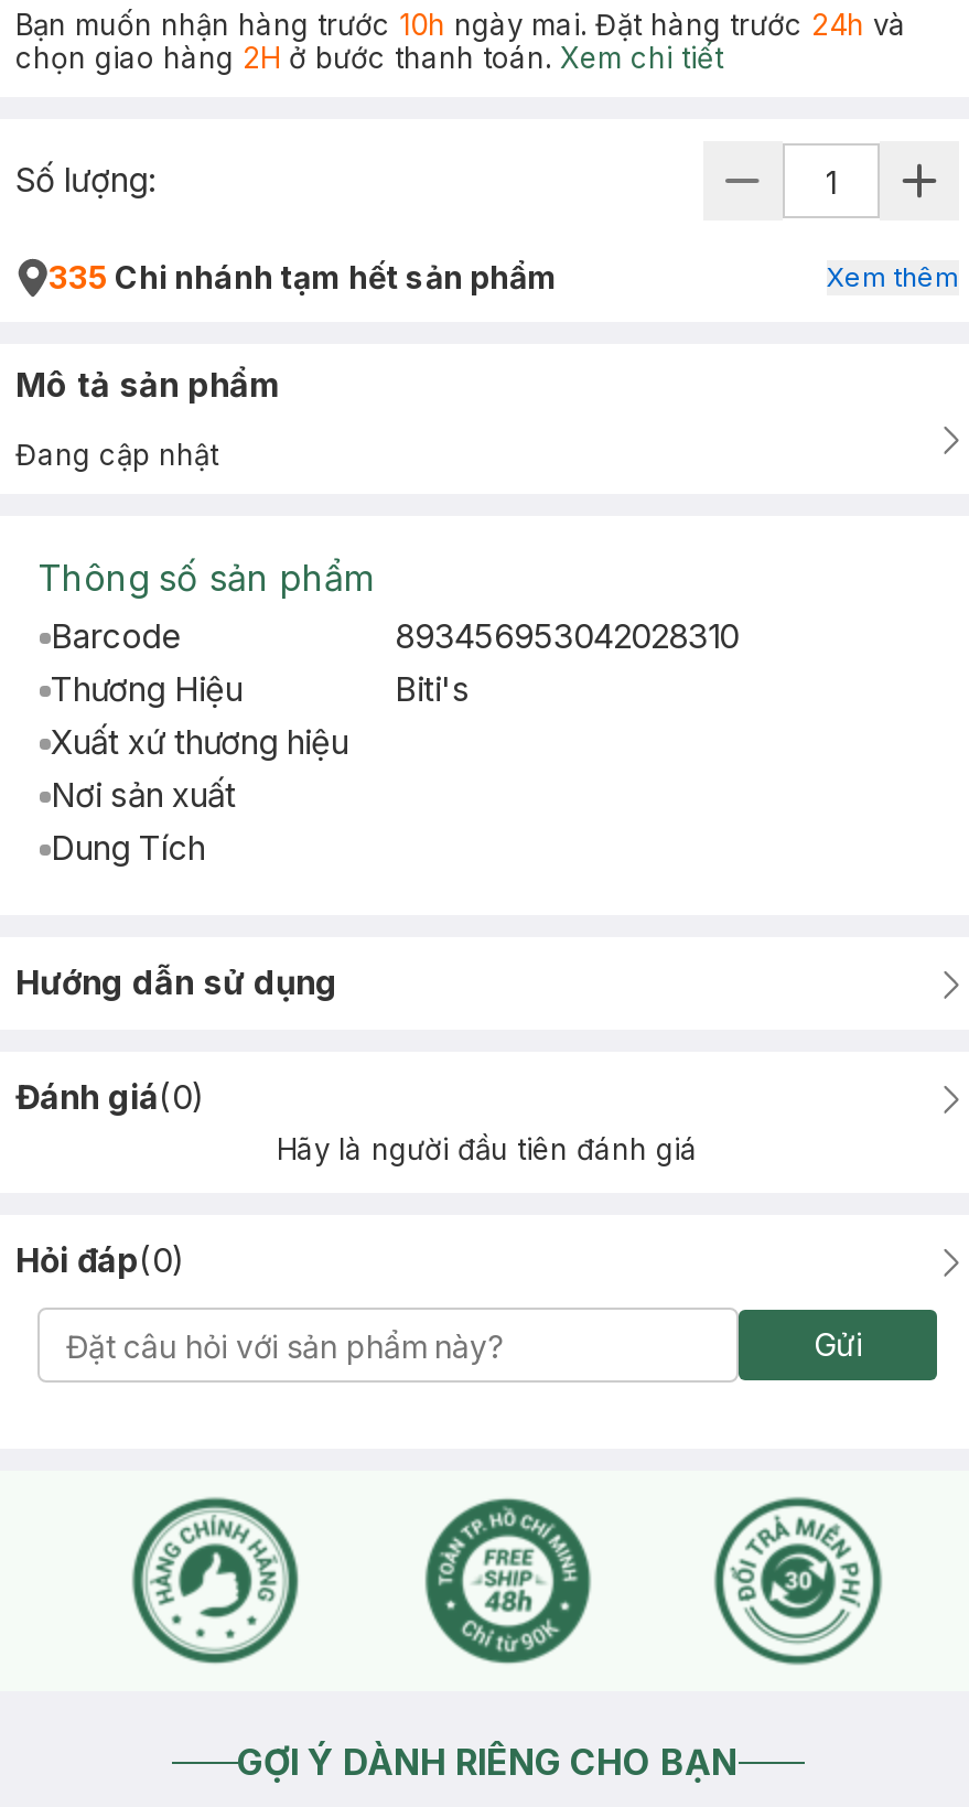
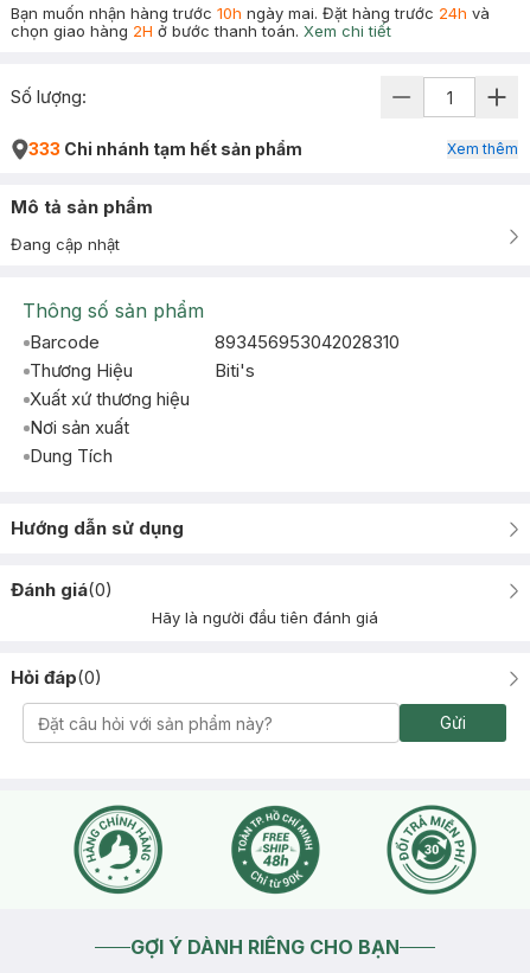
- 335 Chi nhánh tạm hết sản phẩm
+ 333 Chi nhánh tạm hết sản phẩm
